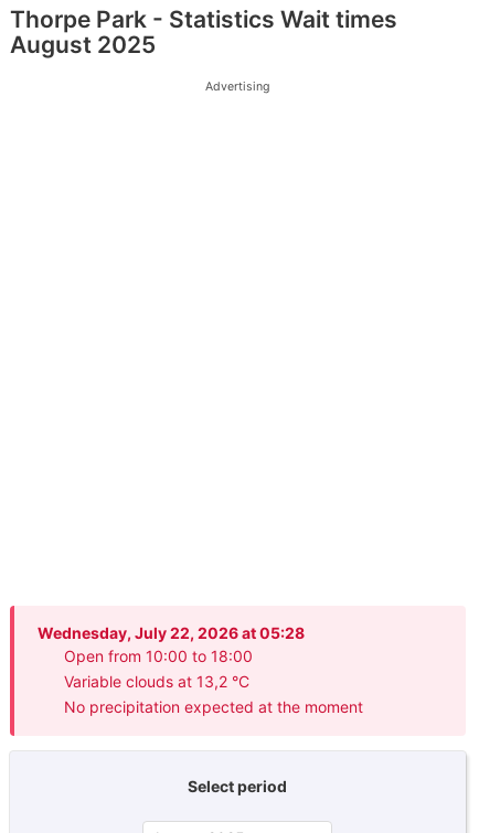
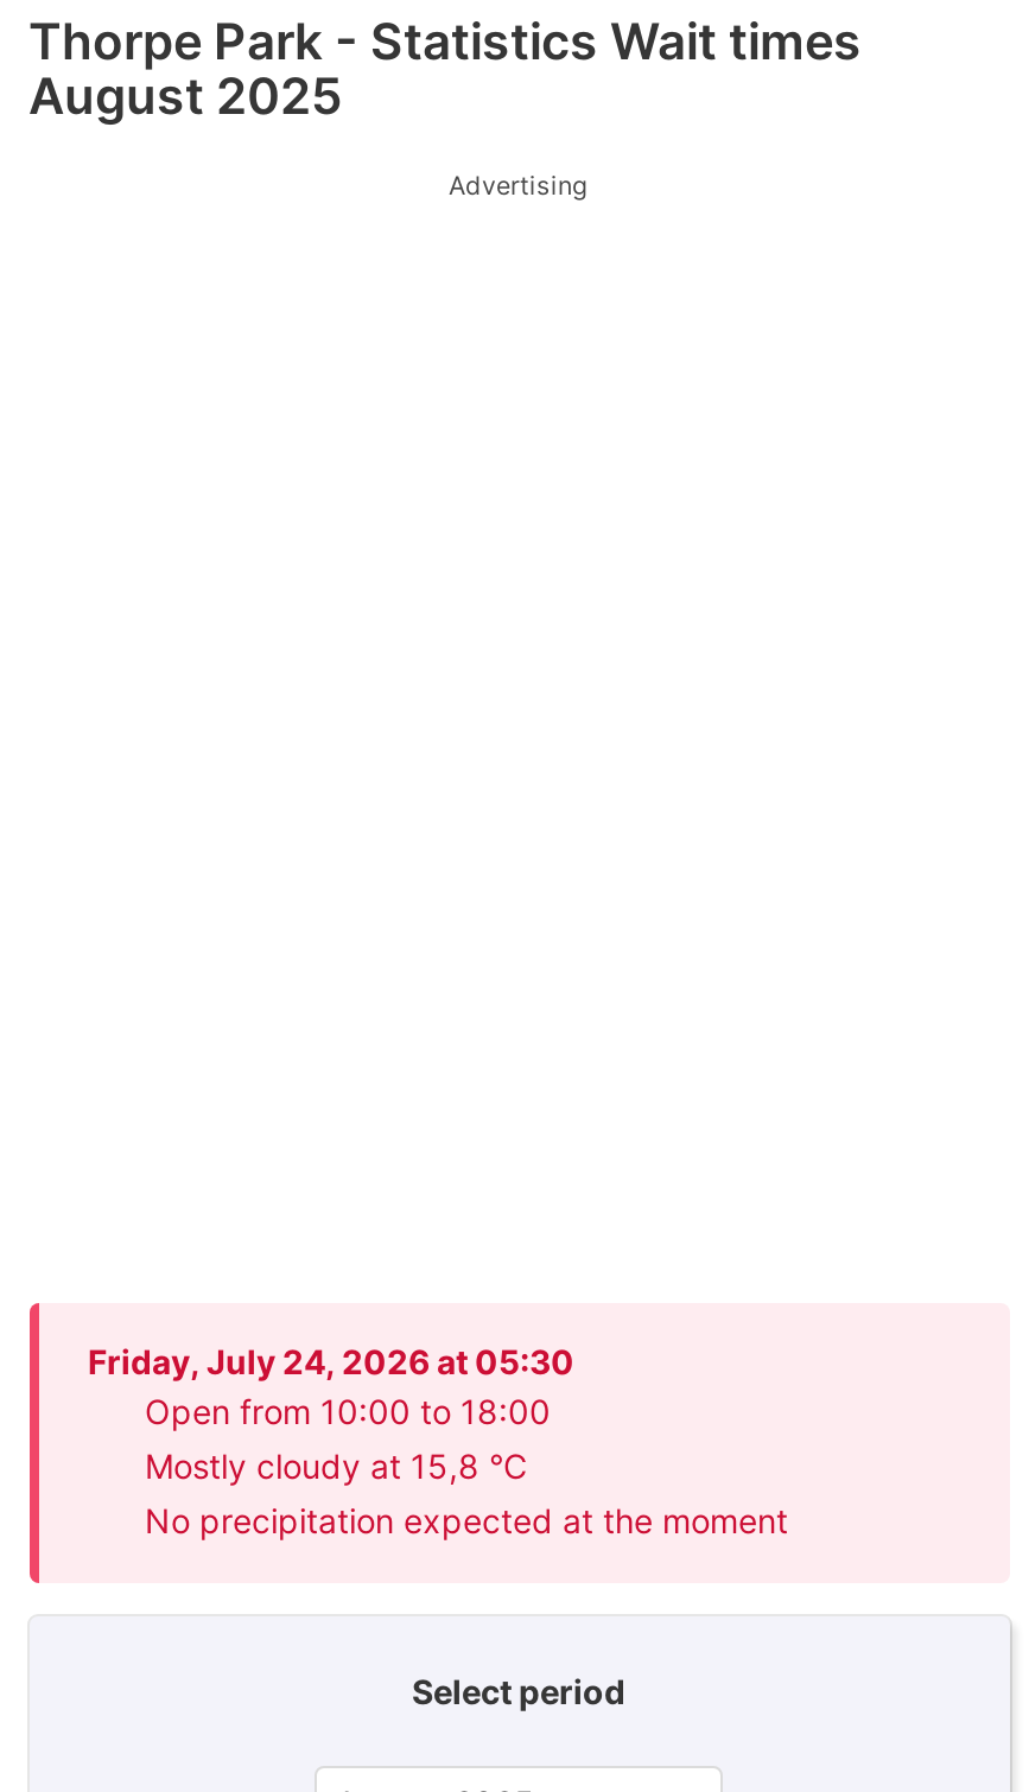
- Wednesday, July 22, 2026 at 05:28
+ Friday, July 24, 2026 at 05:30

- Variable clouds at 13,2 °C
+ Mostly cloudy at 15,8 °C
